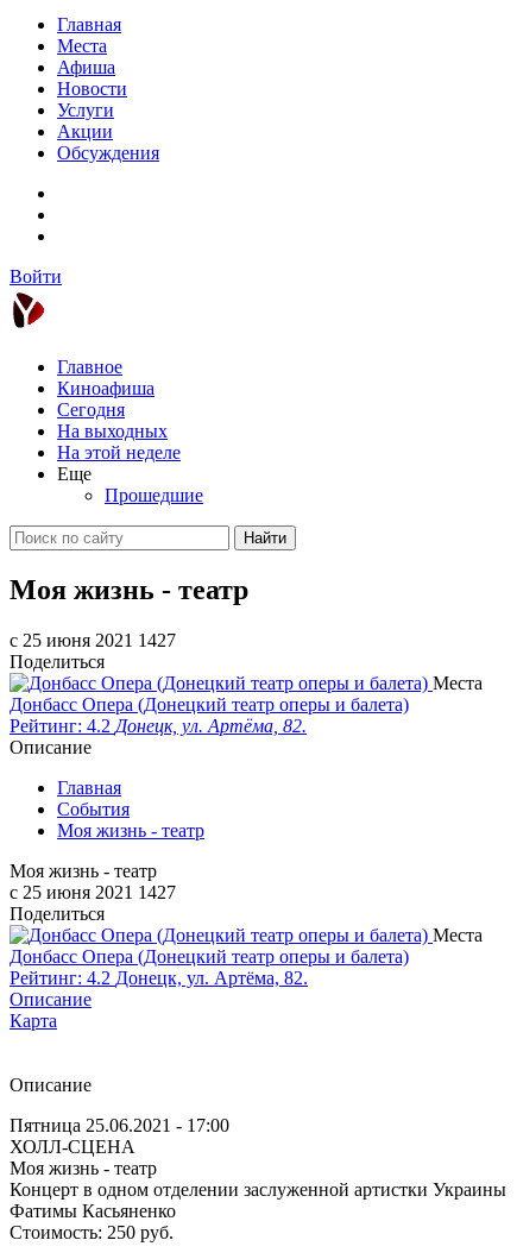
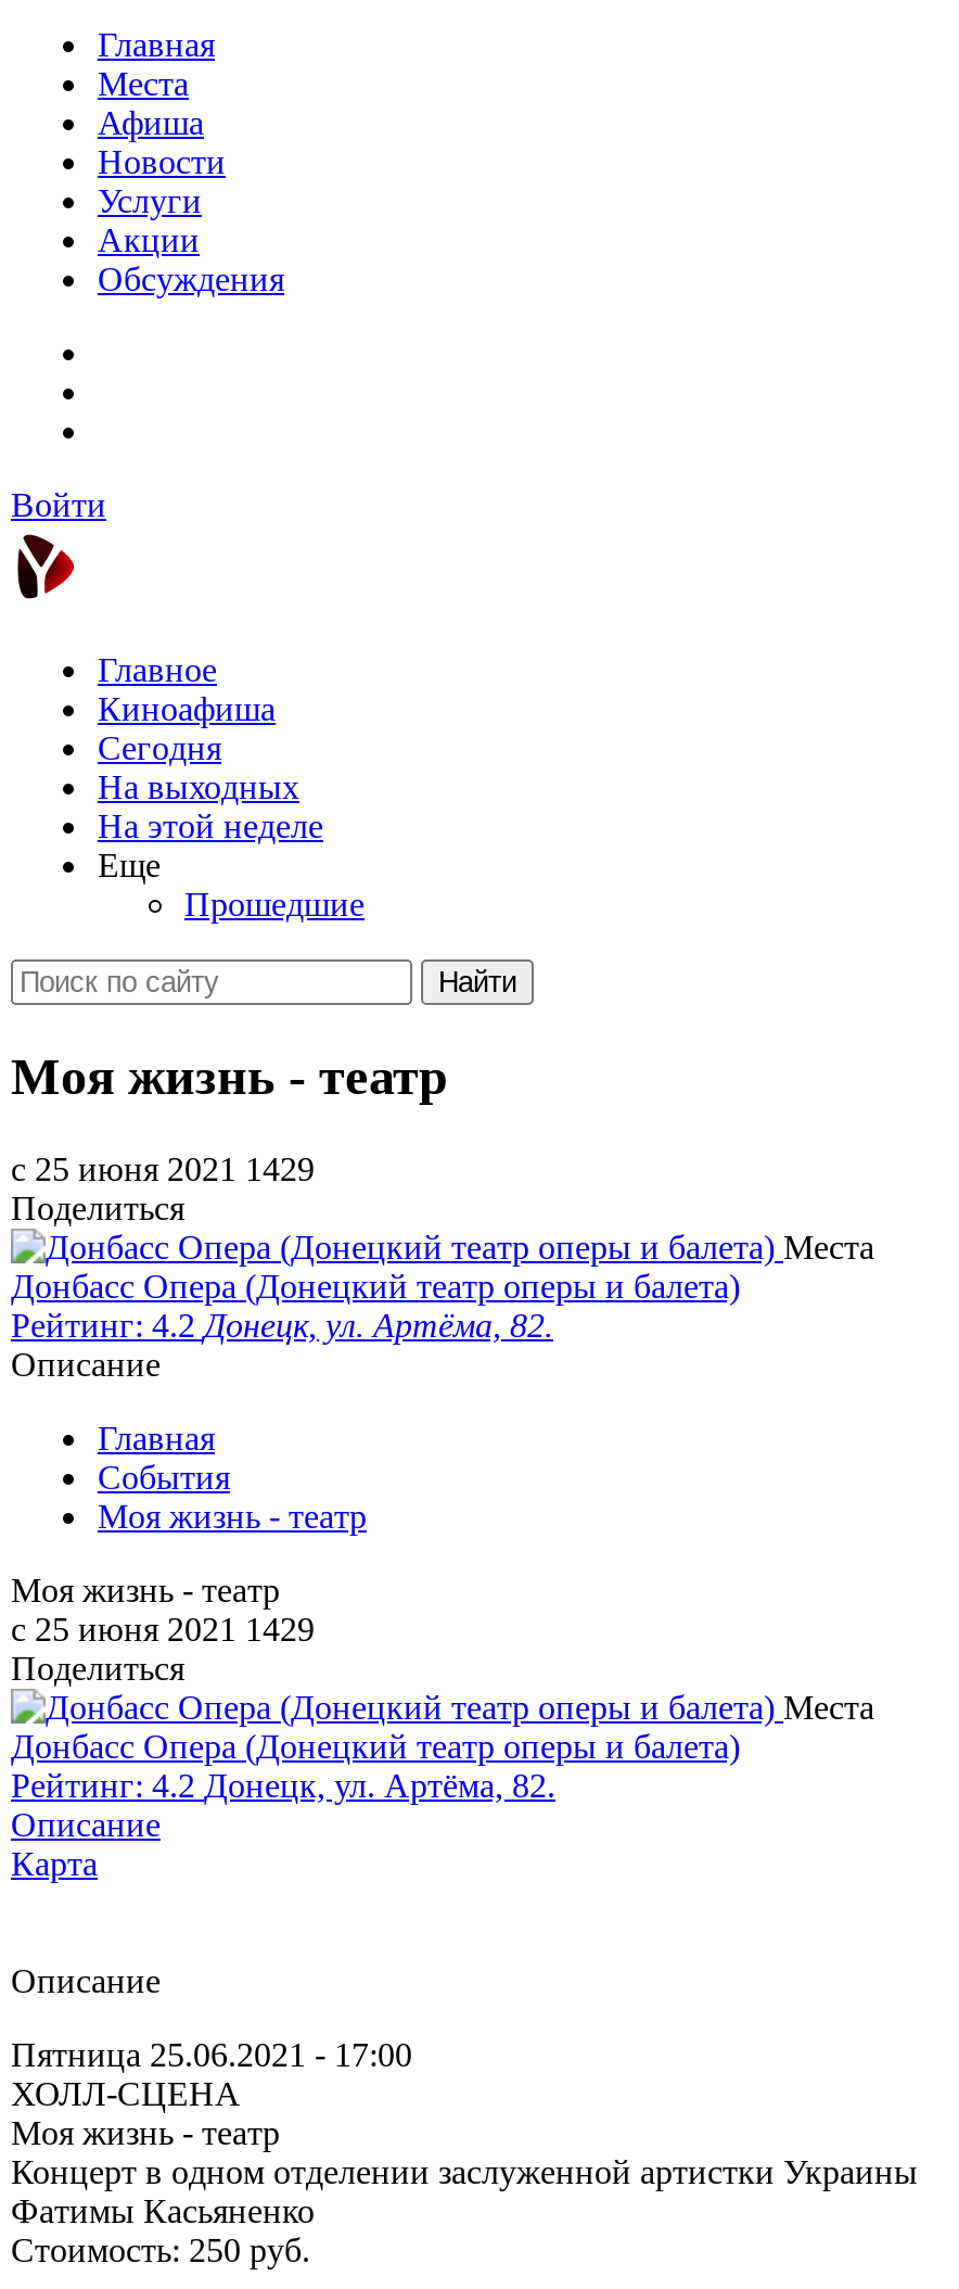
- c 25 июня 2021 1427
+ c 25 июня 2021 1429

- c 25 июня 2021 1427
+ c 25 июня 2021 1429
